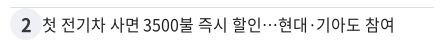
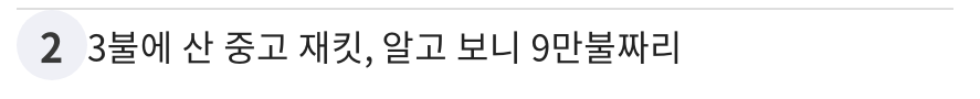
- 2 첫 전기차 사면 3500불 즉시 할인…현대·기아도 참여
+ 2 3불에 산 중고 재킷, 알고 보니 9만불짜리
